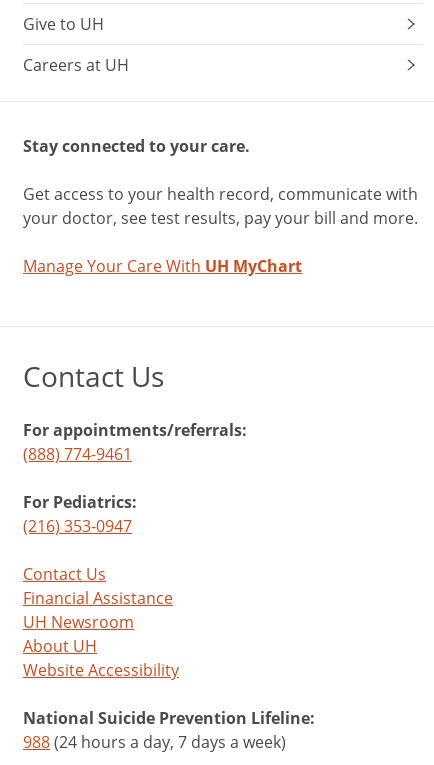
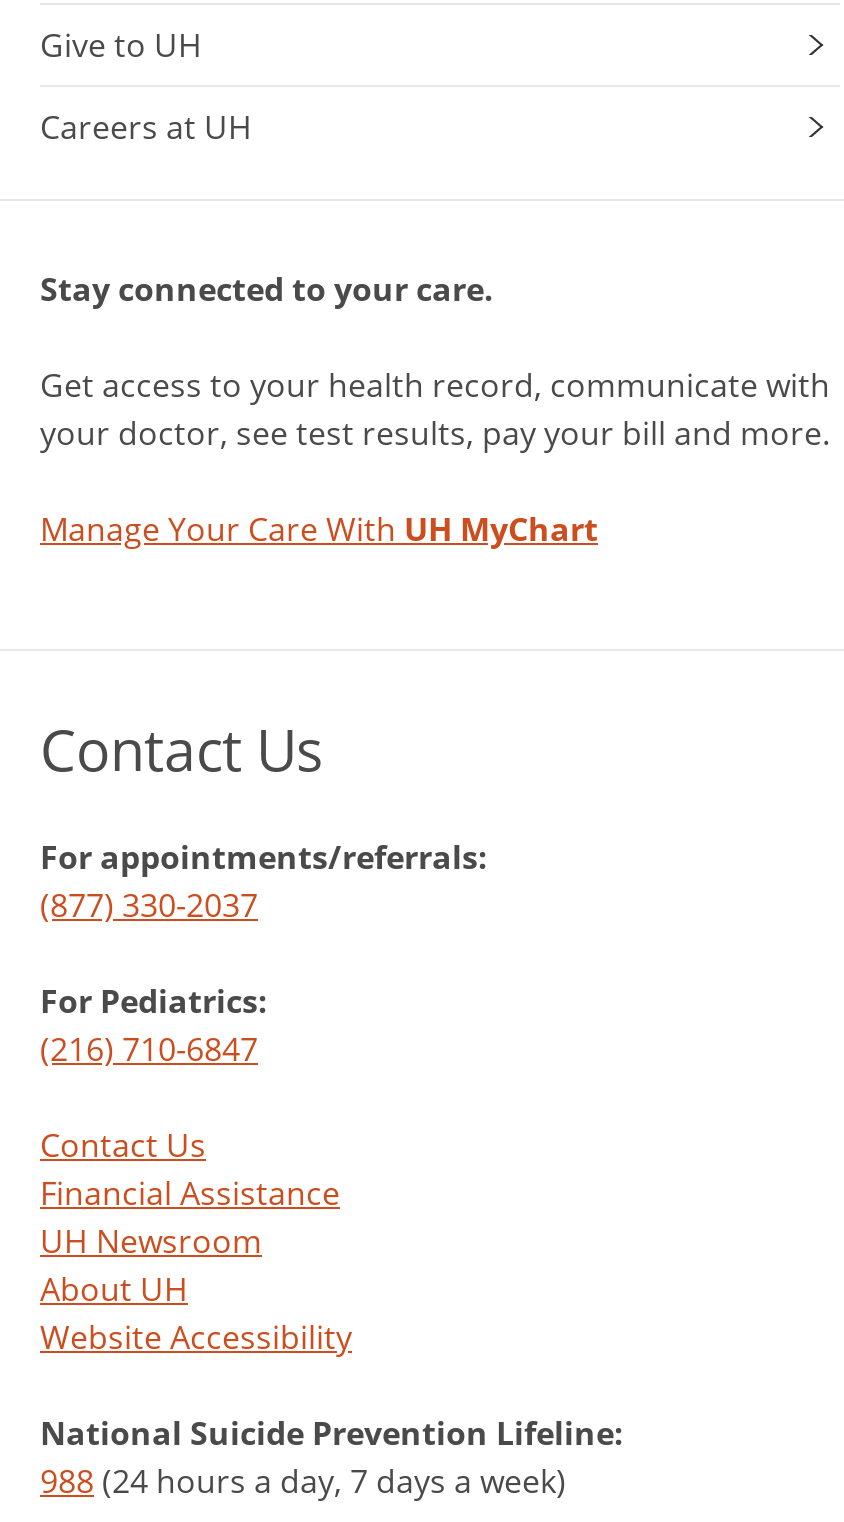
- (888) 774-9461
+ (877) 330-2037

- (216) 353-0947
+ (216) 710-6847
